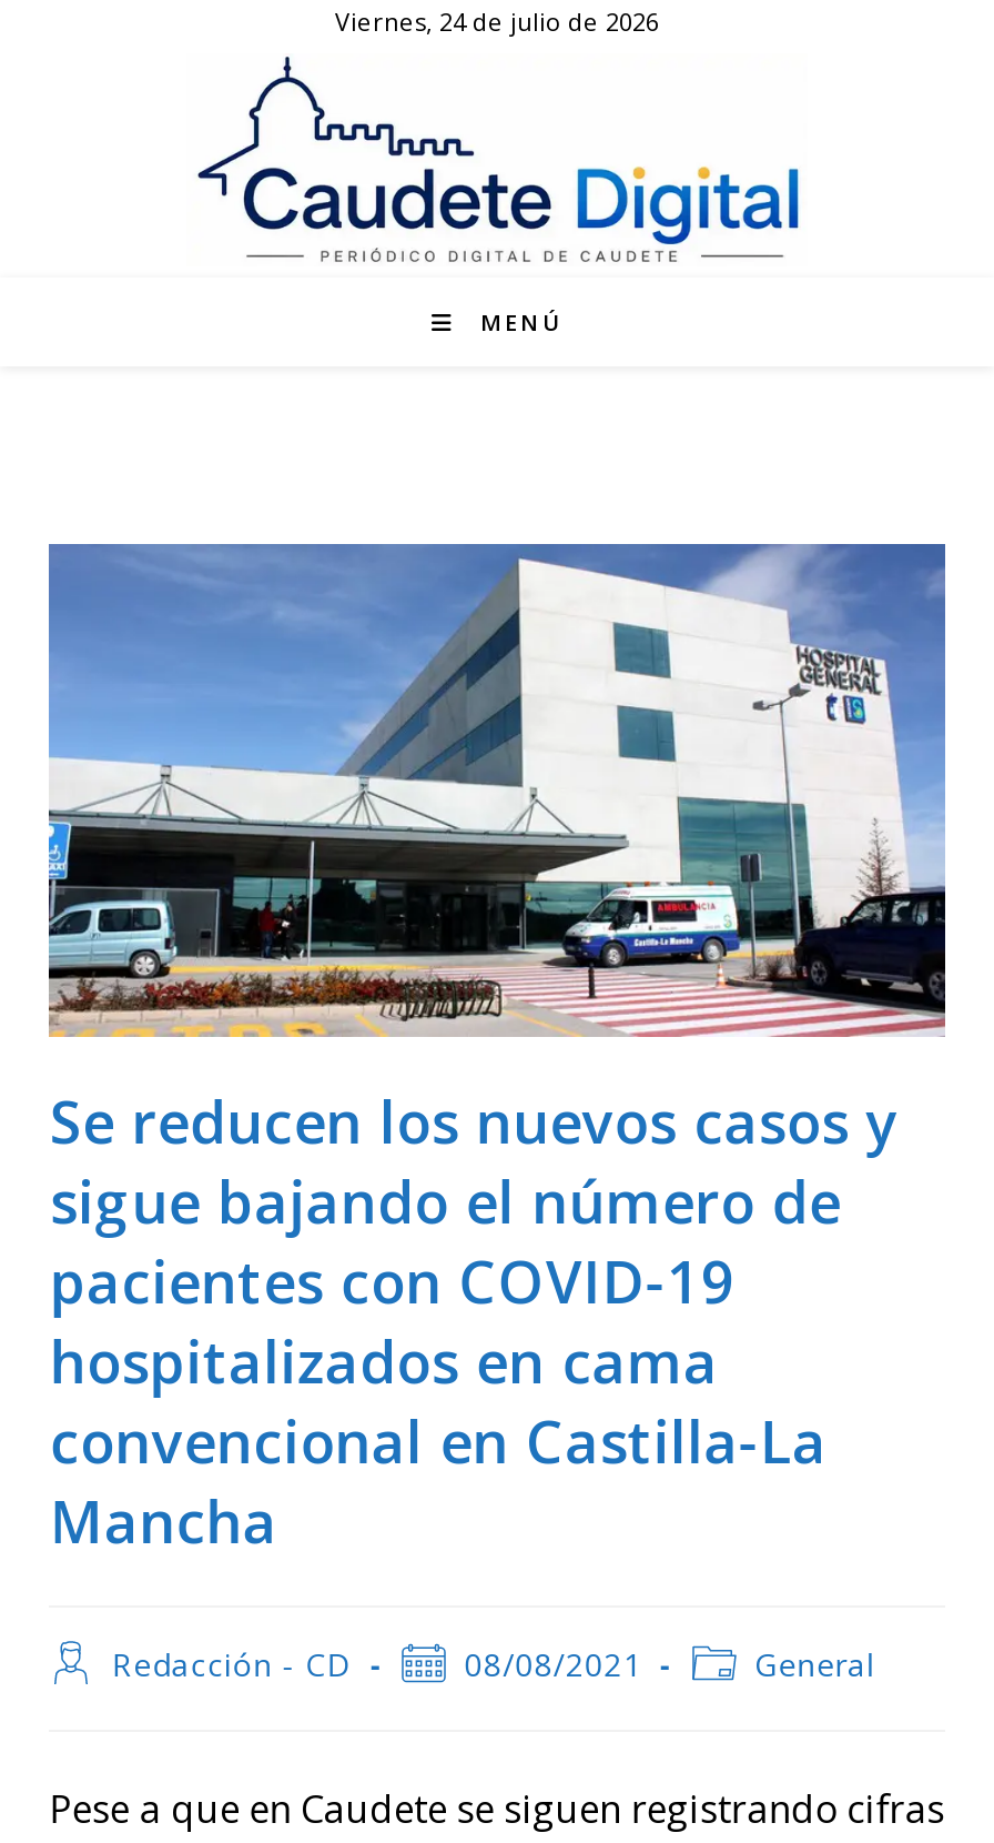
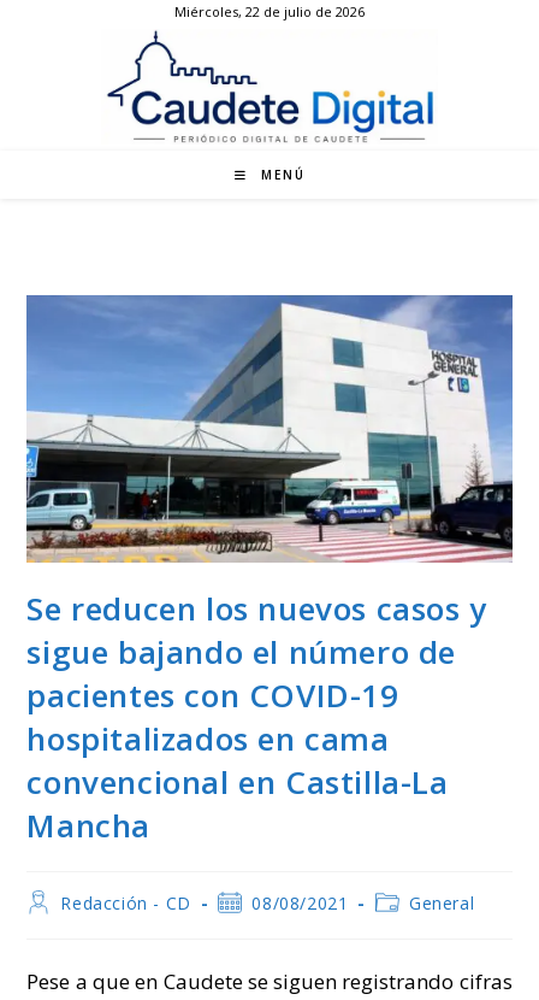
- Viernes, 24 de julio de 2026
+ Miércoles, 22 de julio de 2026
